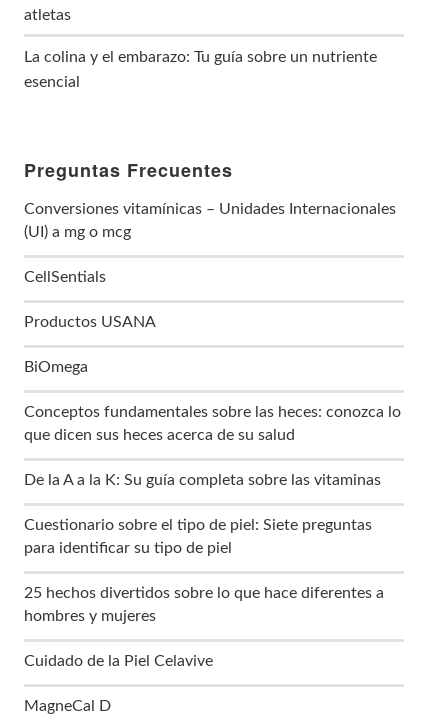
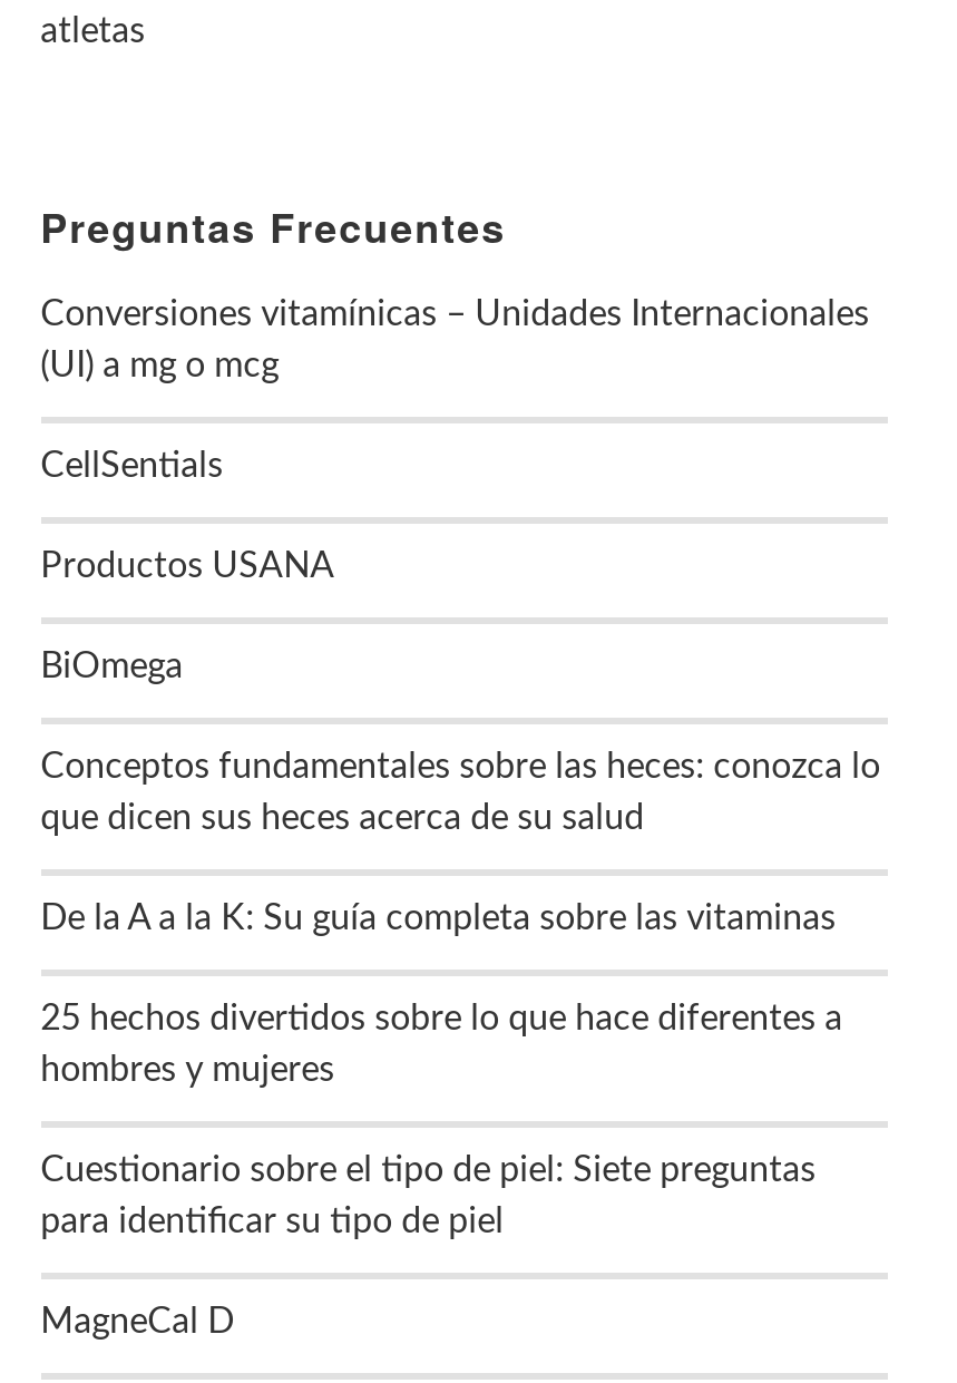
- La colina y el embarazo: Tu guía sobre un nutriente
- esencial

moved up: 25 hechos divertidos sobre lo que hace diferentes a | hombres y mujeres

- Cuidado de la Piel Celavive
